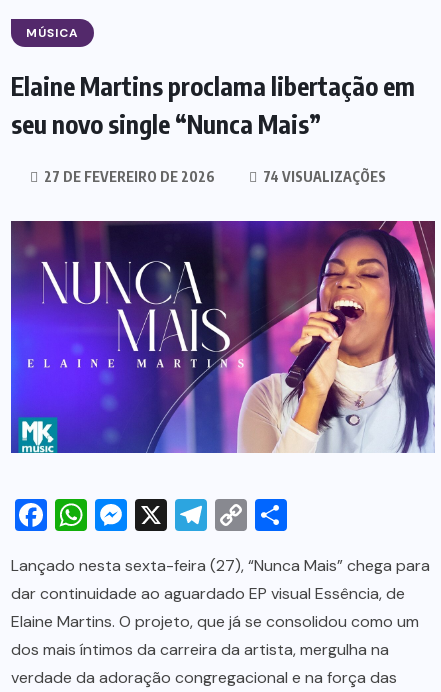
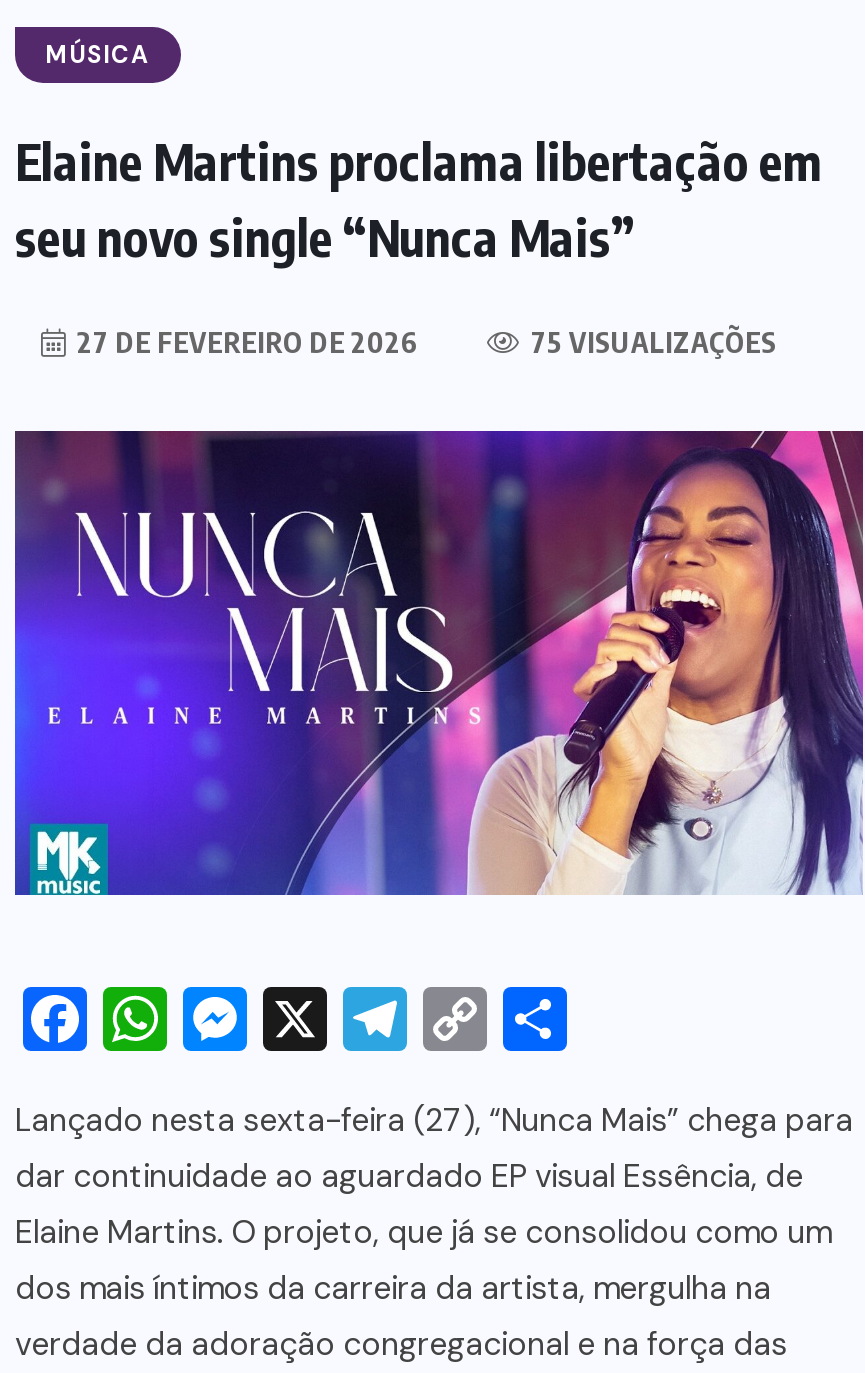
- 74 VISUALIZAÇÕES
+ 75 VISUALIZAÇÕES
